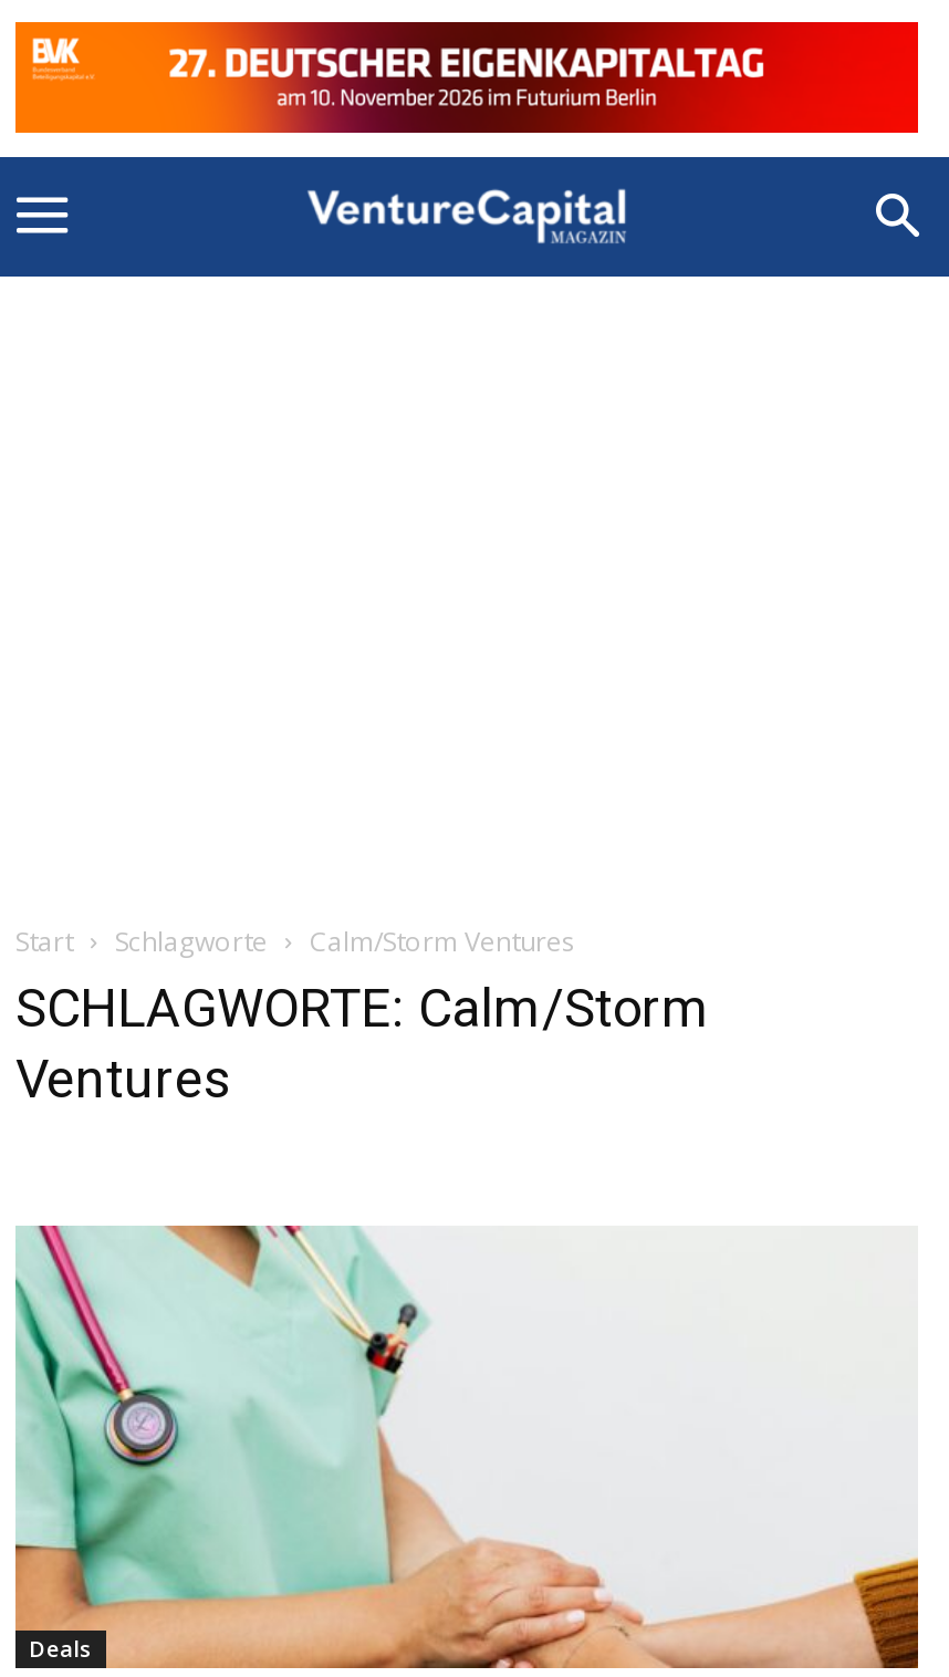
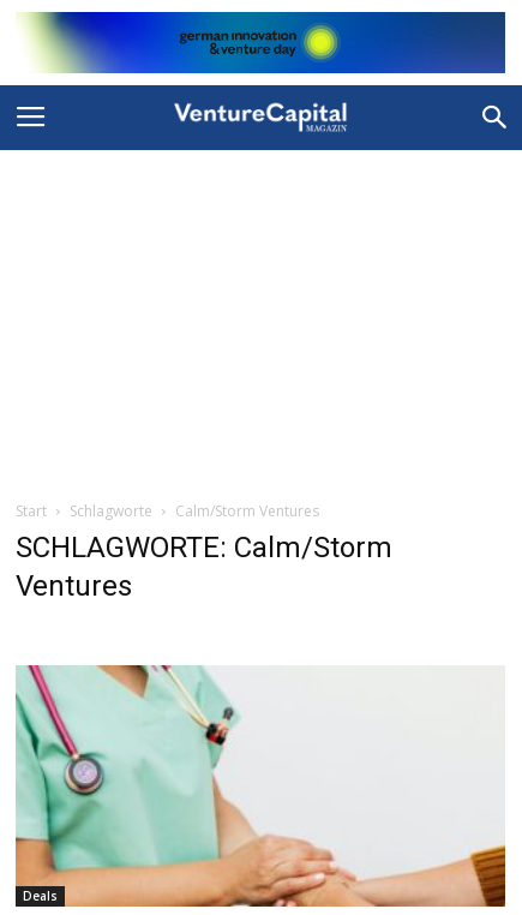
- [image]
+ [image]
